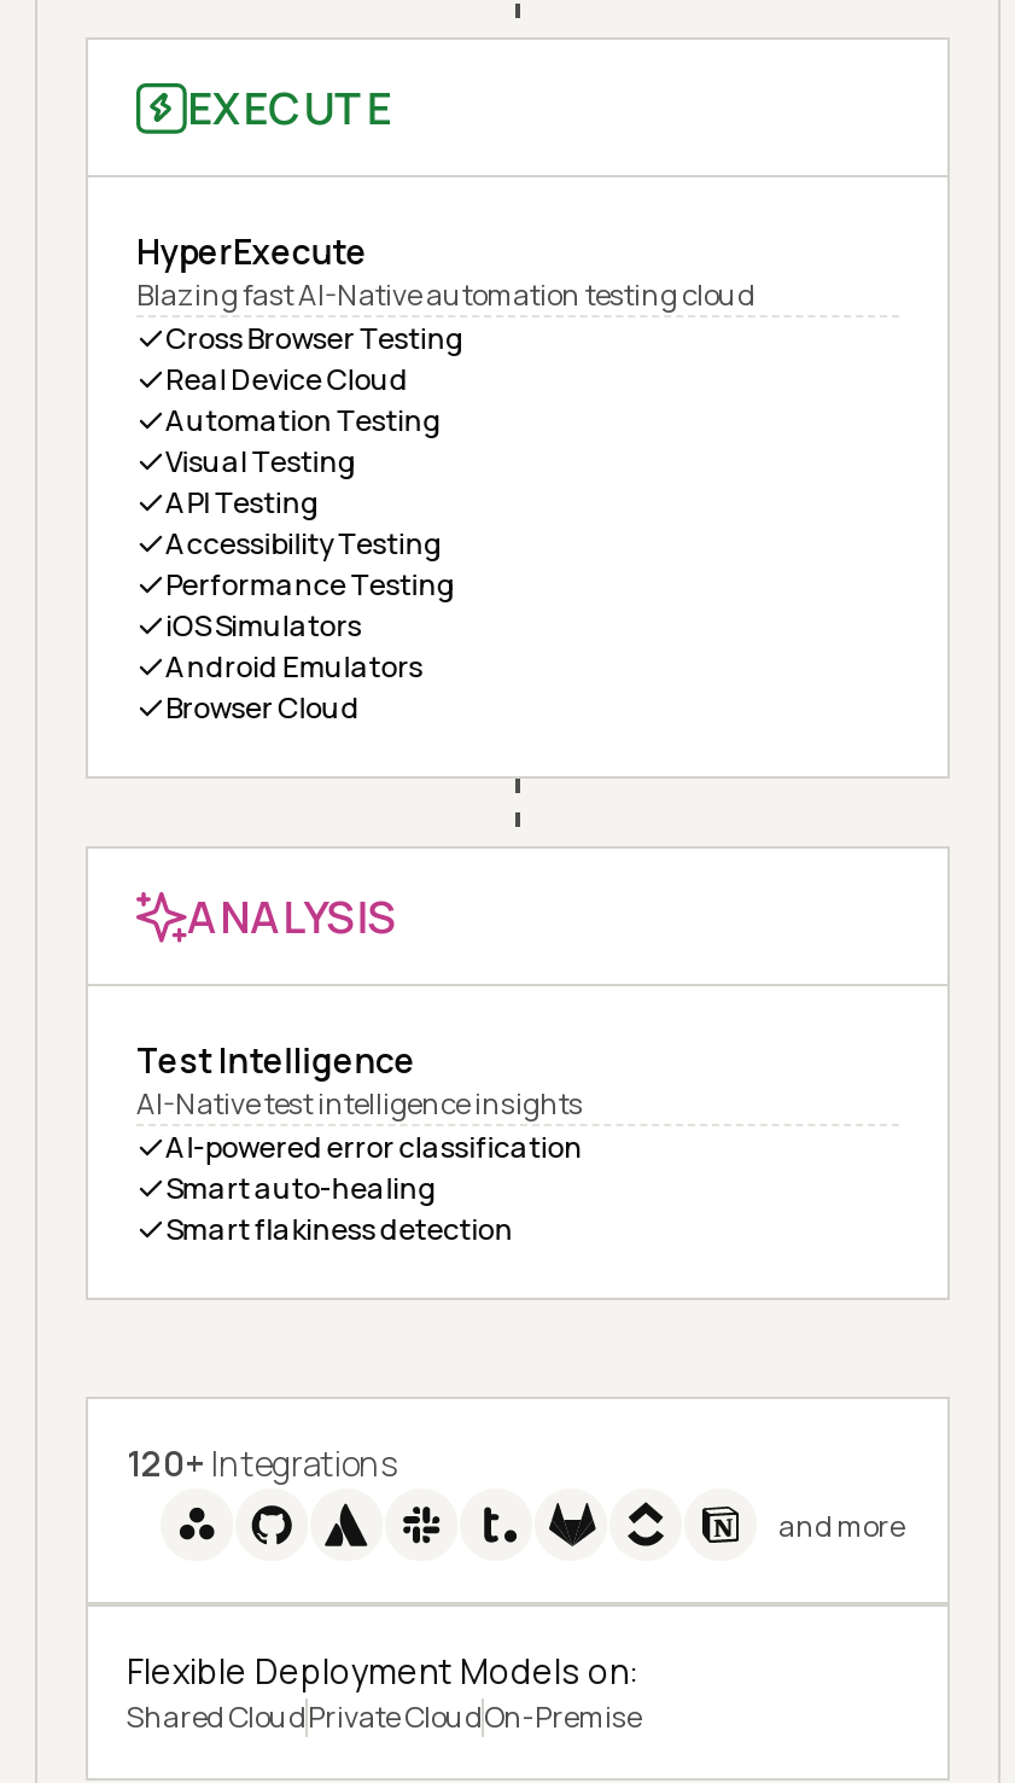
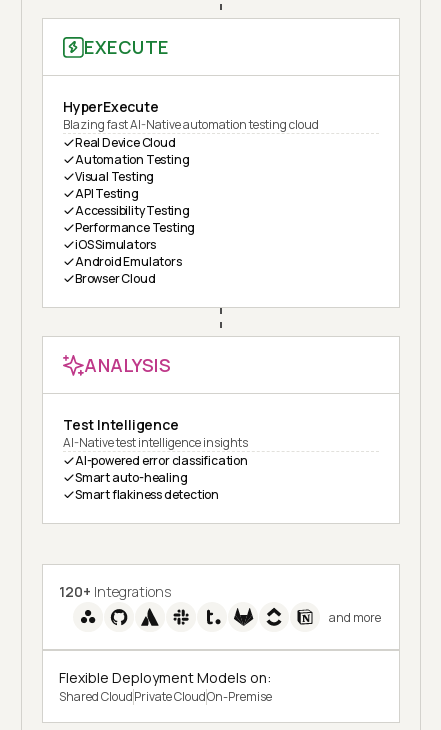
- Cross Browser Testing
